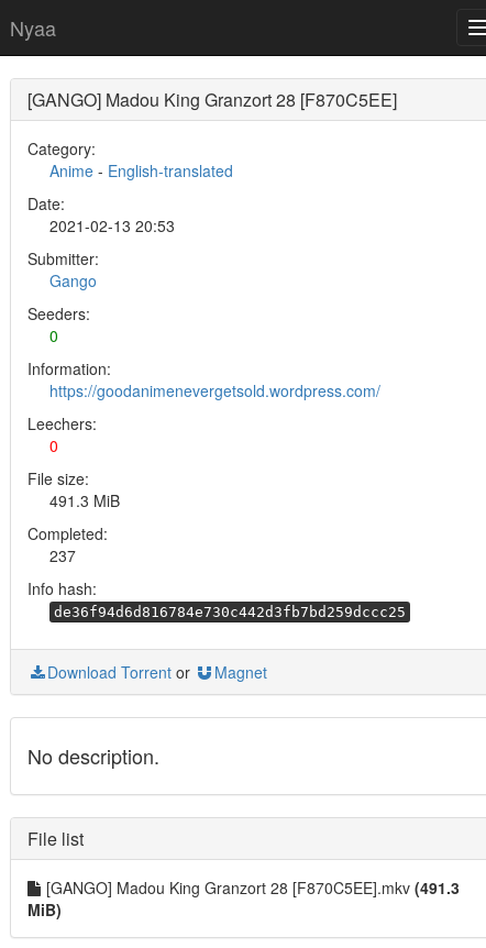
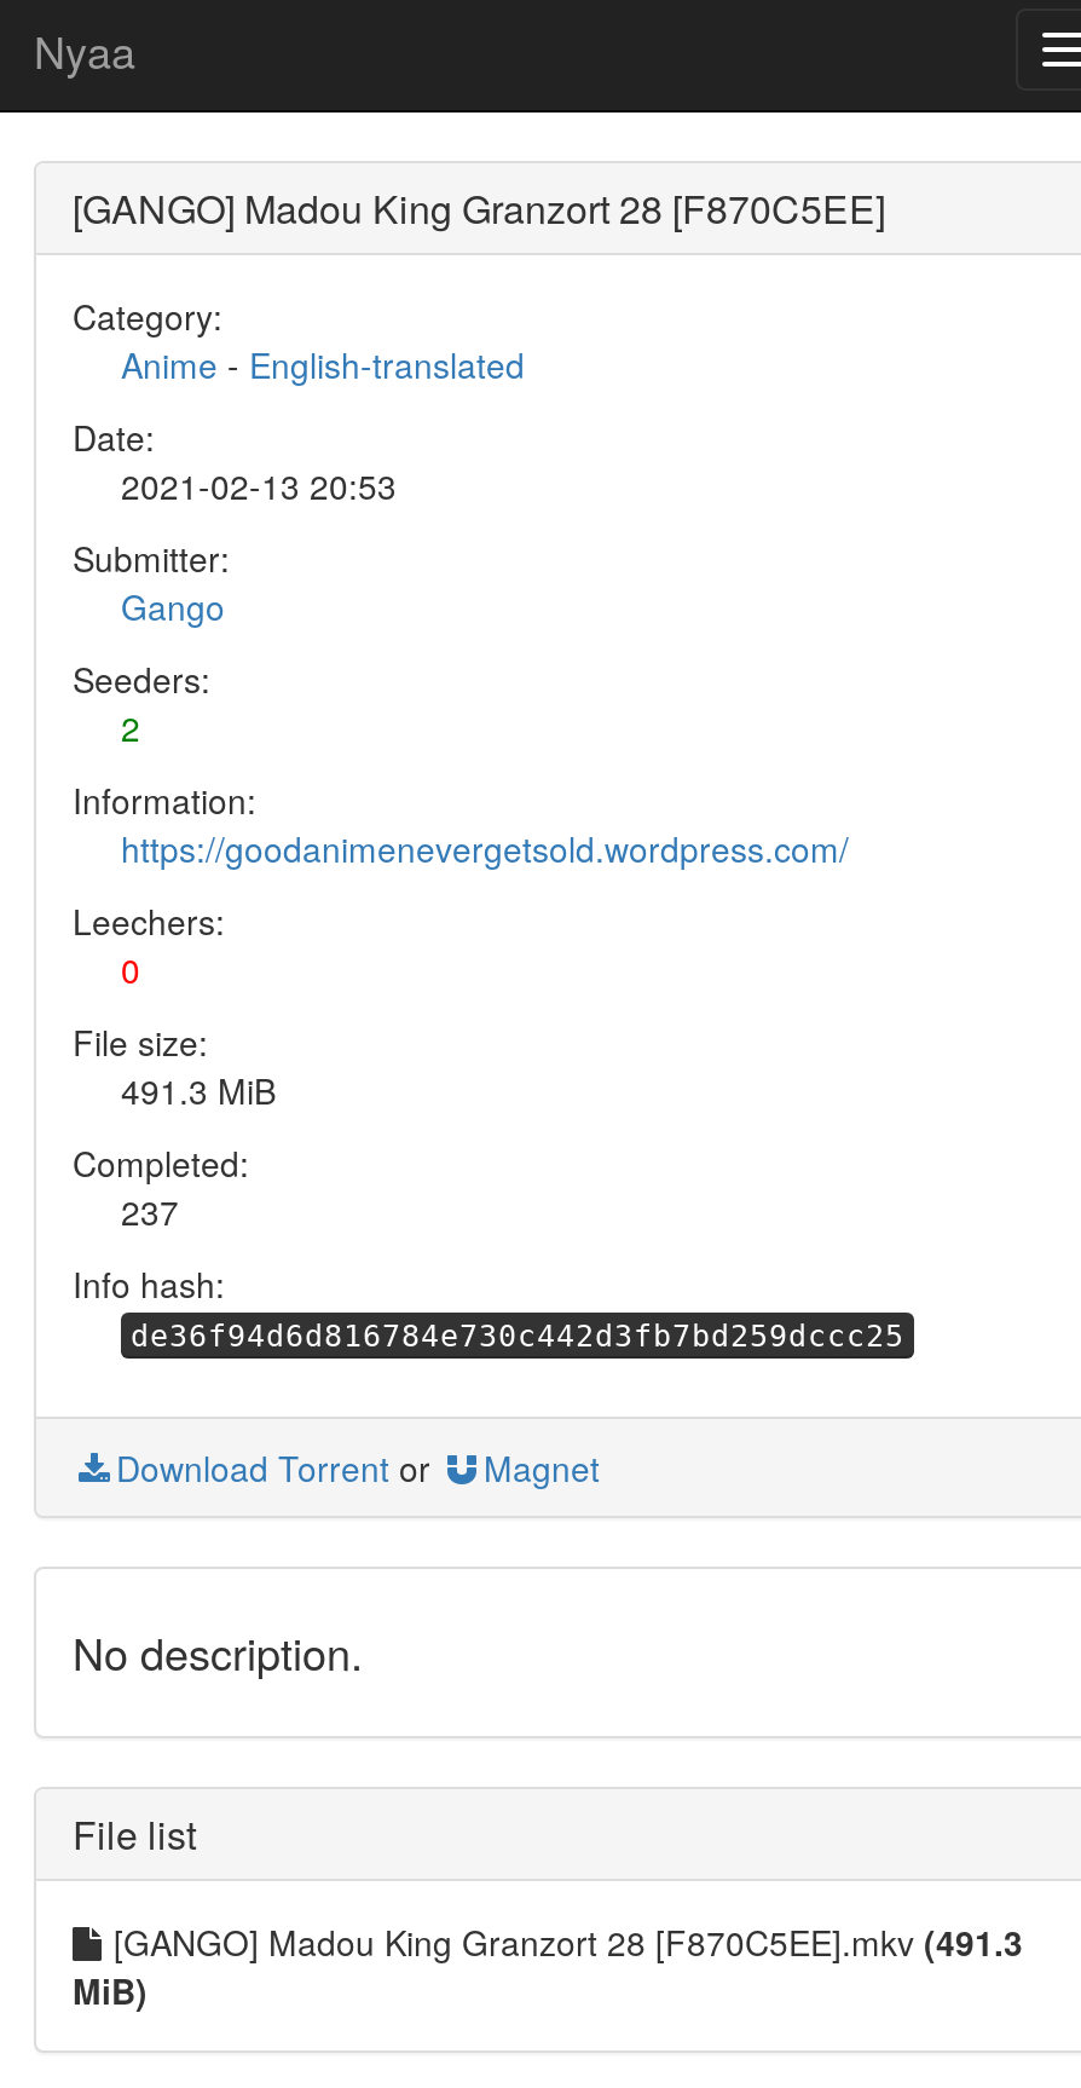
- 0
+ 2
